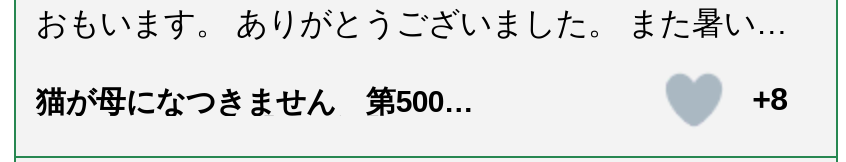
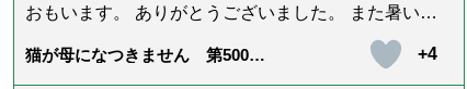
- +8
+ +4
